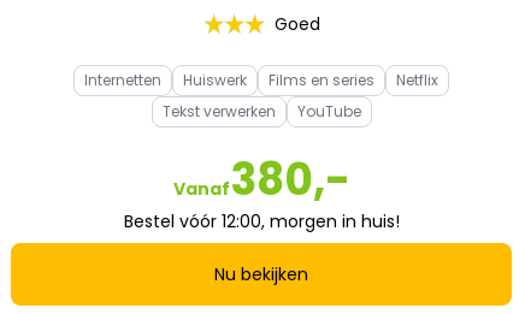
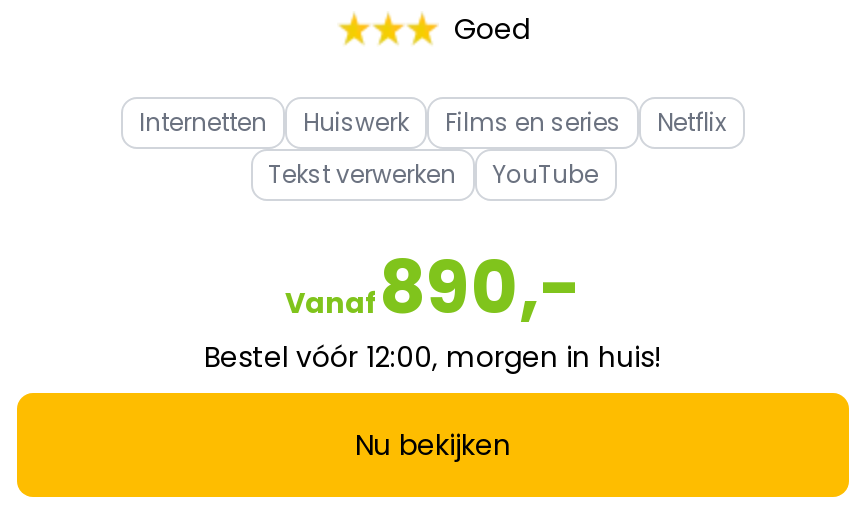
- Vanaf380,-
+ Vanaf890,-
